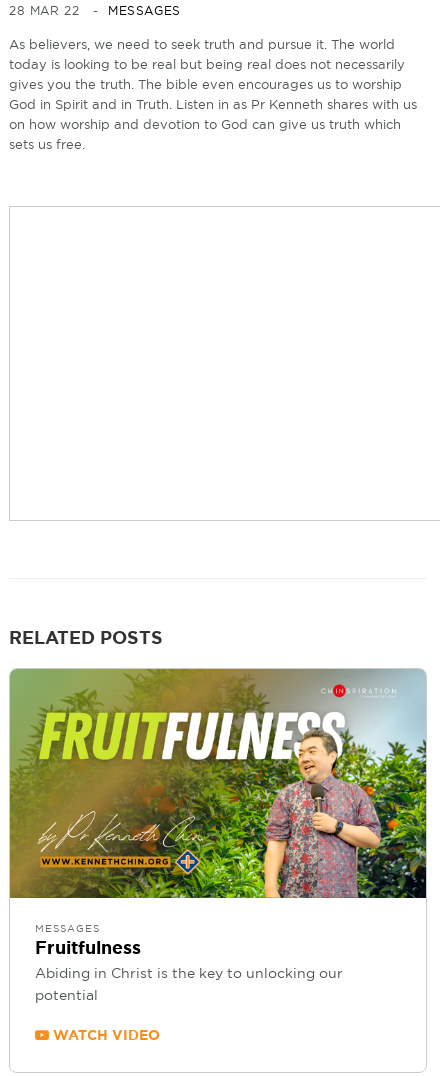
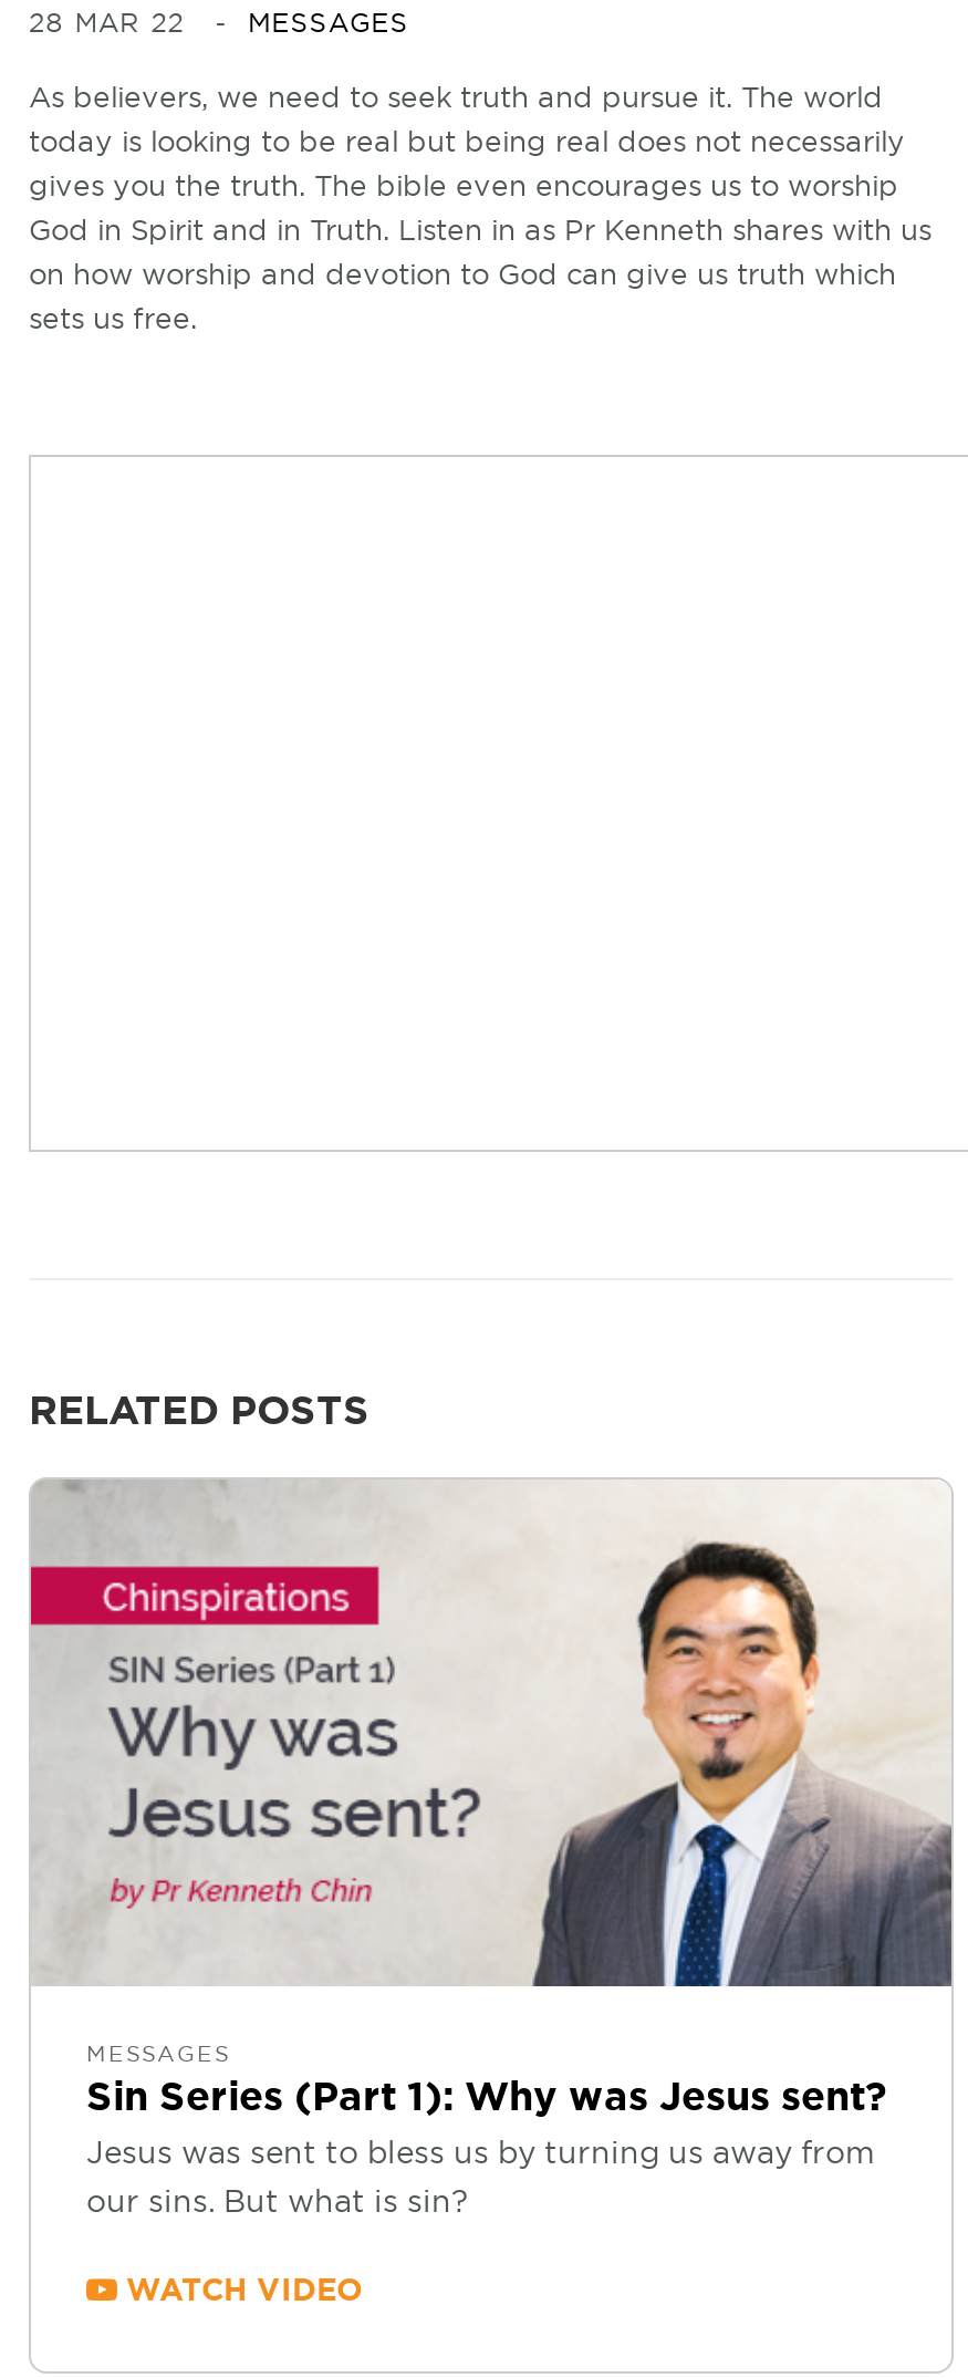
- [image]
+ [image]

- Fruitfulness
+ Sin Series (Part 1): Why was Jesus sent?

- Abiding in Christ is the key to unlocking our
+ Jesus was sent to bless us by turning us away from

- potential
+ our sins. But what is sin?
